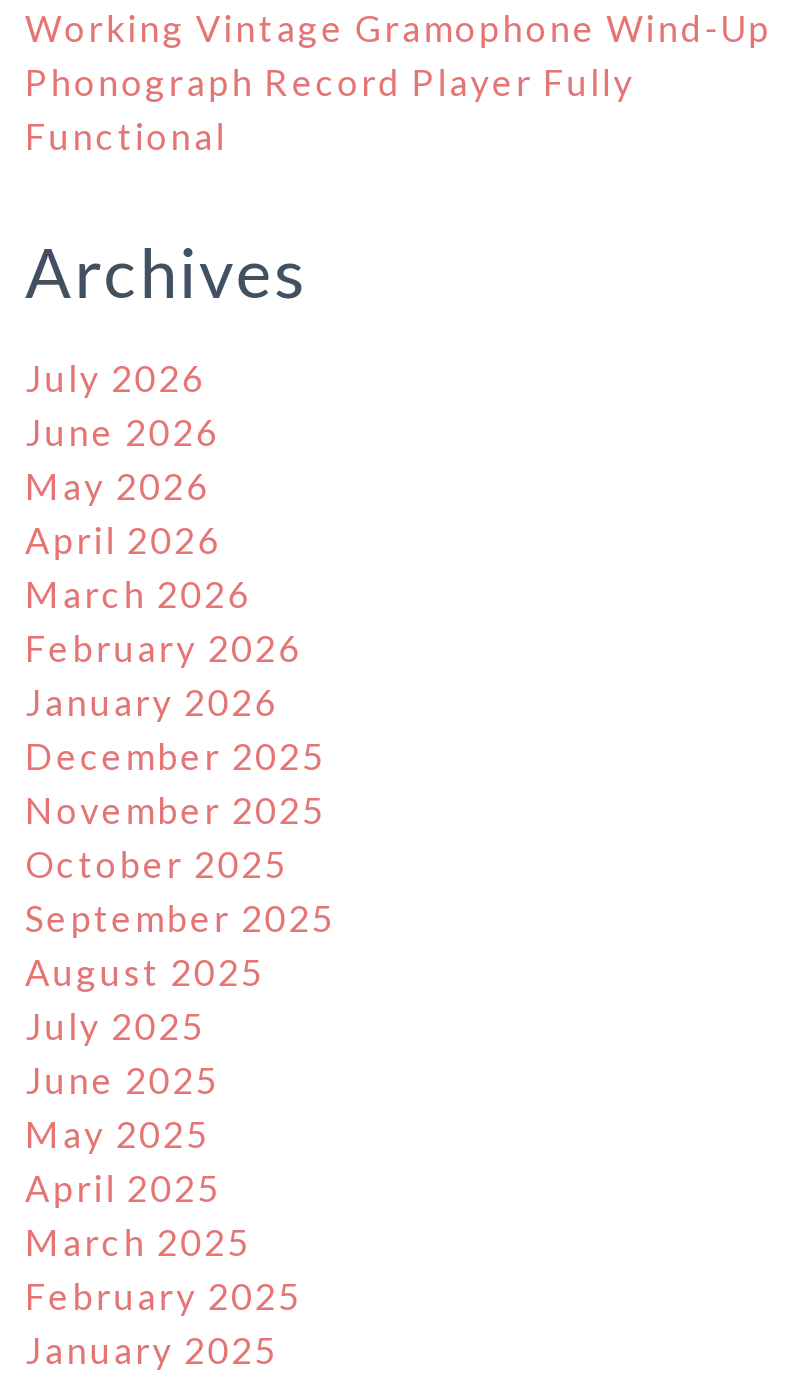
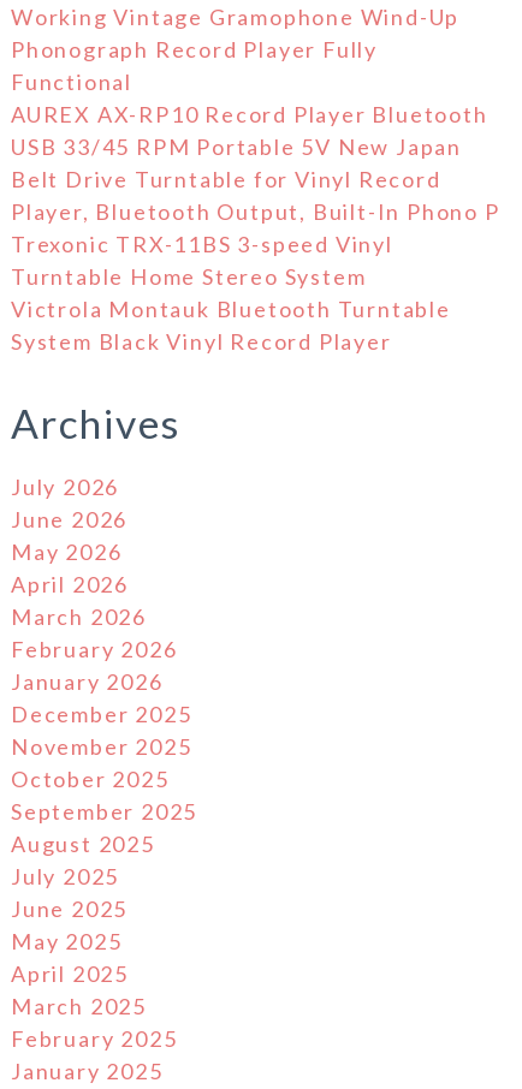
+ AUREX AX-RP10 Record Player Bluetooth
+ USB 33/45 RPM Portable 5V New Japan
+ Belt Drive Turntable for Vinyl Record
+ Player, Bluetooth Output, Built-In Phono P
+ Trexonic TRX-11BS 3-speed Vinyl
+ Turntable Home Stereo System
+ Victrola Montauk Bluetooth Turntable
+ System Black Vinyl Record Player
